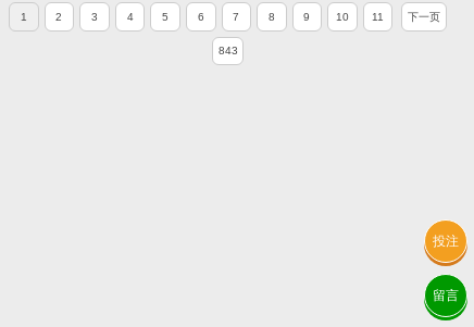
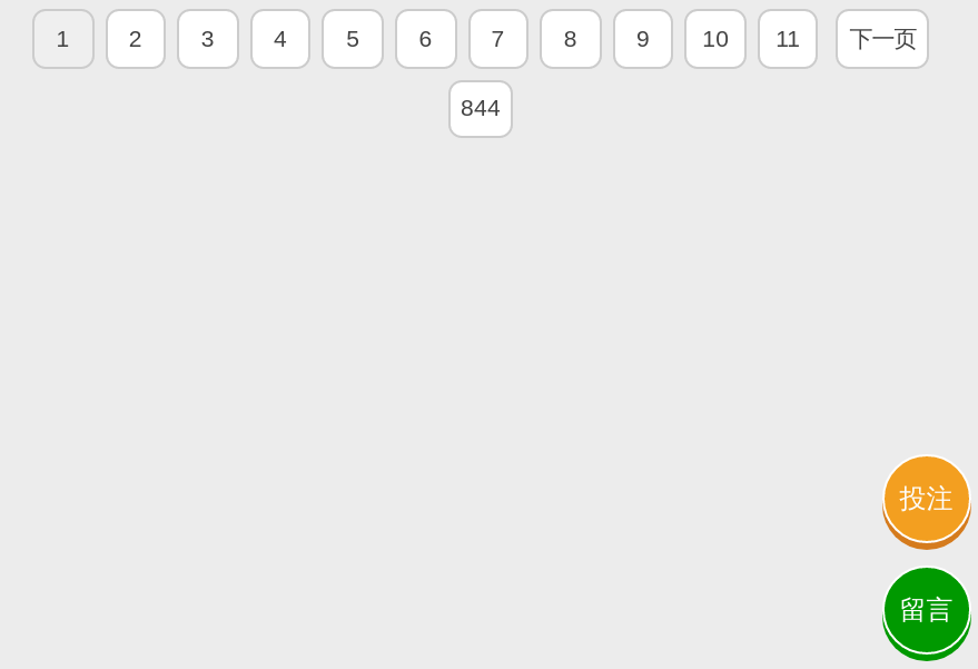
- 843
+ 844
